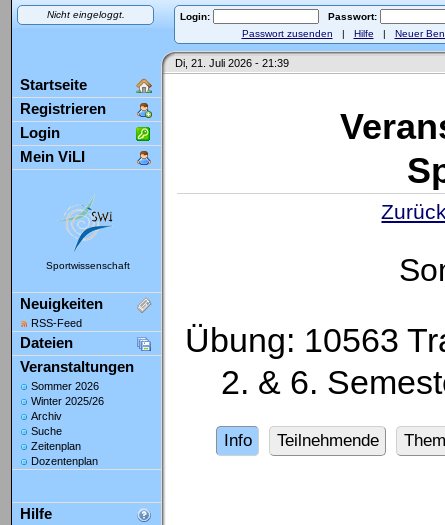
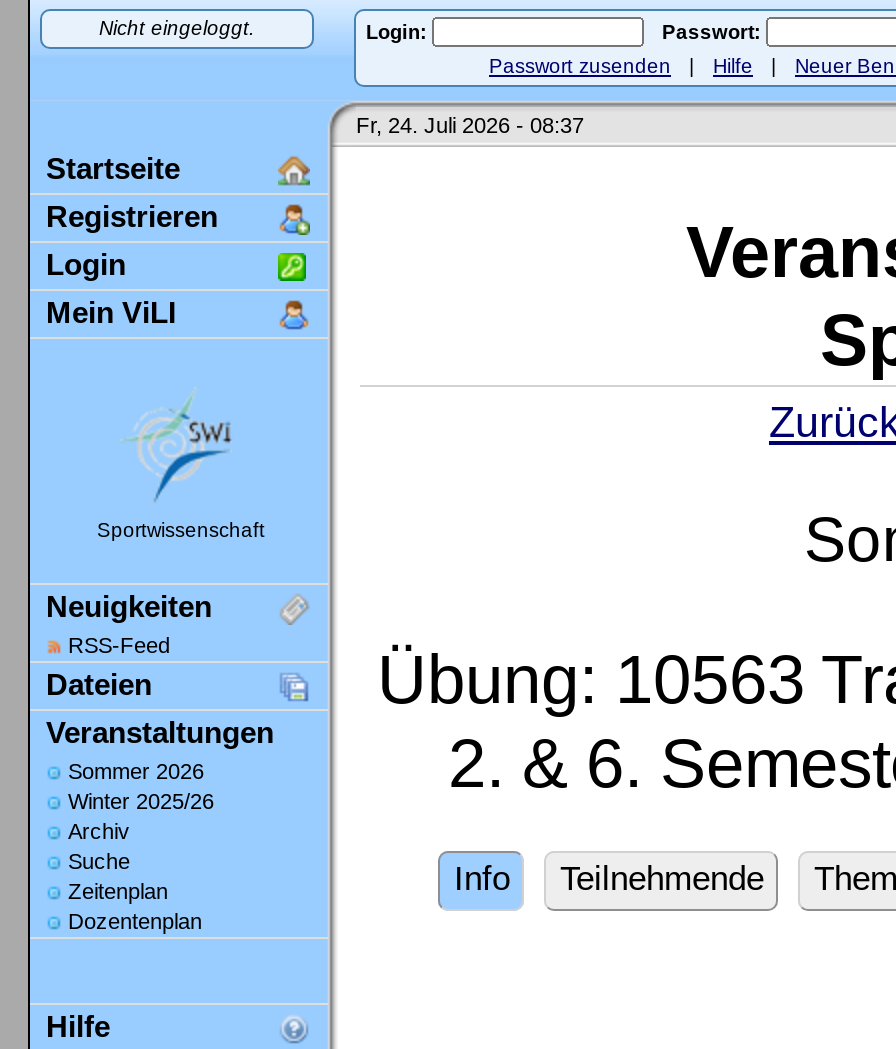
- Di, 21. Juli 2026 - 21:39
+ Fr, 24. Juli 2026 - 08:37
